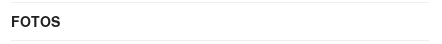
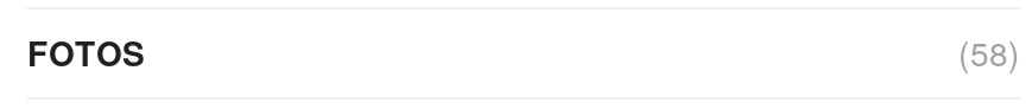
+ (58)
